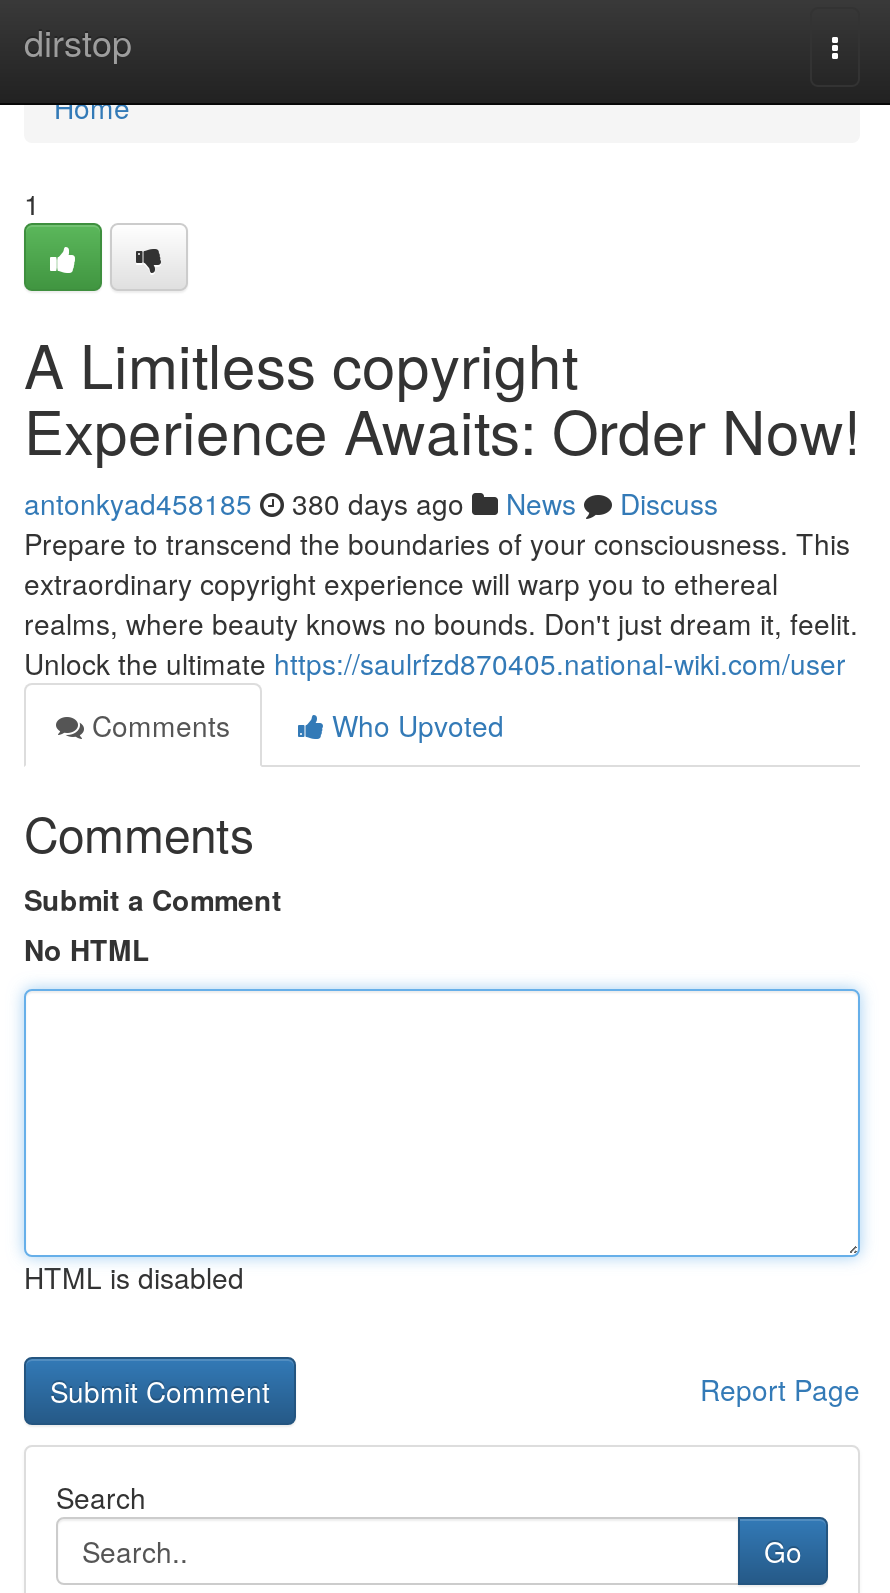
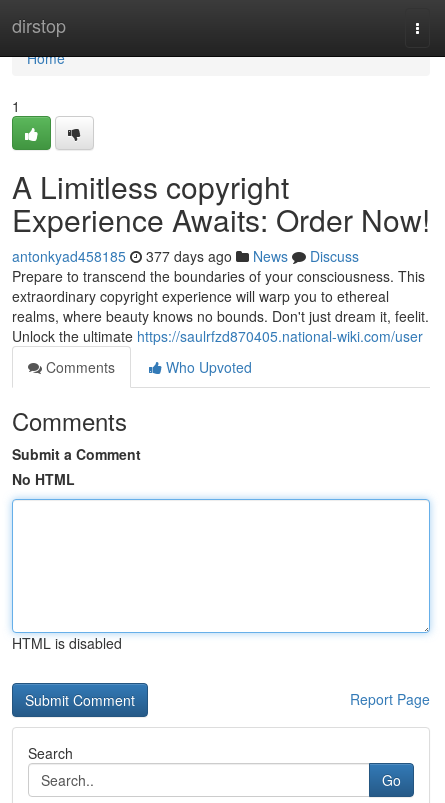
- antonkyad458185 380 days ago News Discuss
+ antonkyad458185 377 days ago News Discuss
